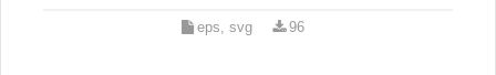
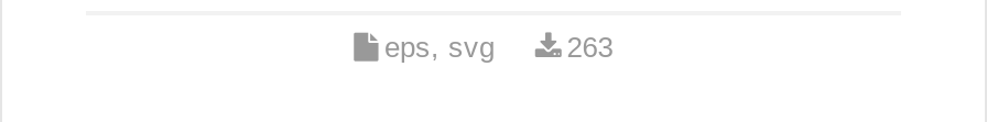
- 96
+ 263
